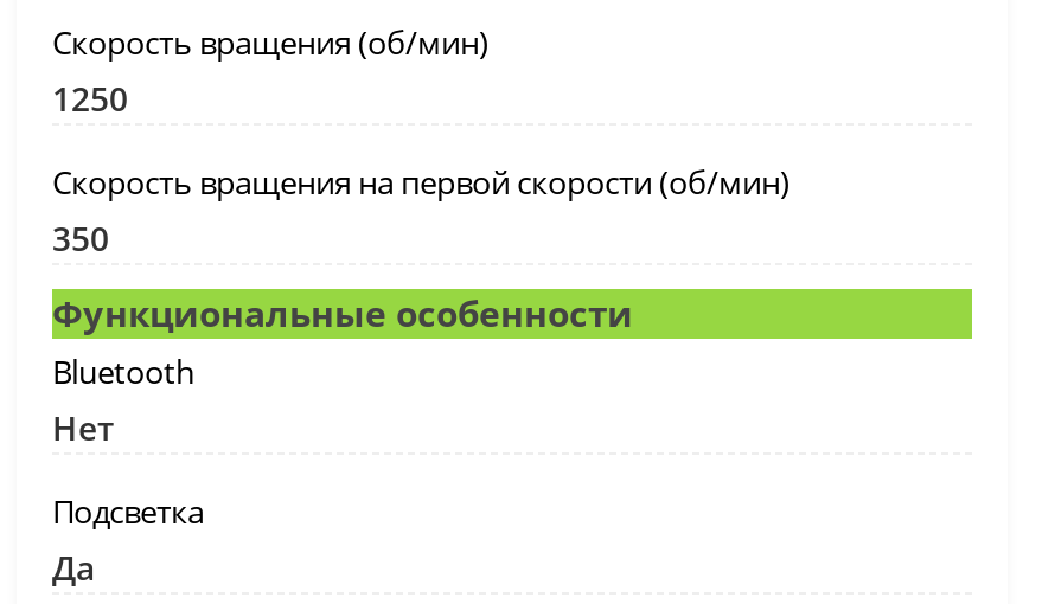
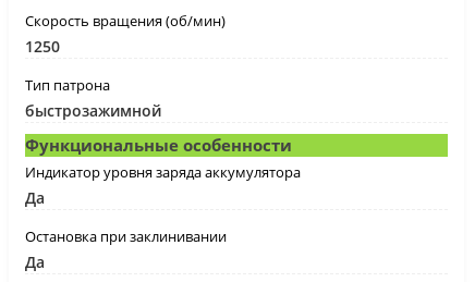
- Скорость вращения на первой скорости (об/мин)
- 350
+ Тип патрона
+ быстрозажимной

- Bluetooth
- Нет
+ Индикатор уровня заряда аккумулятора
+ Да

- Подсветка
+ Остановка при заклинивании
